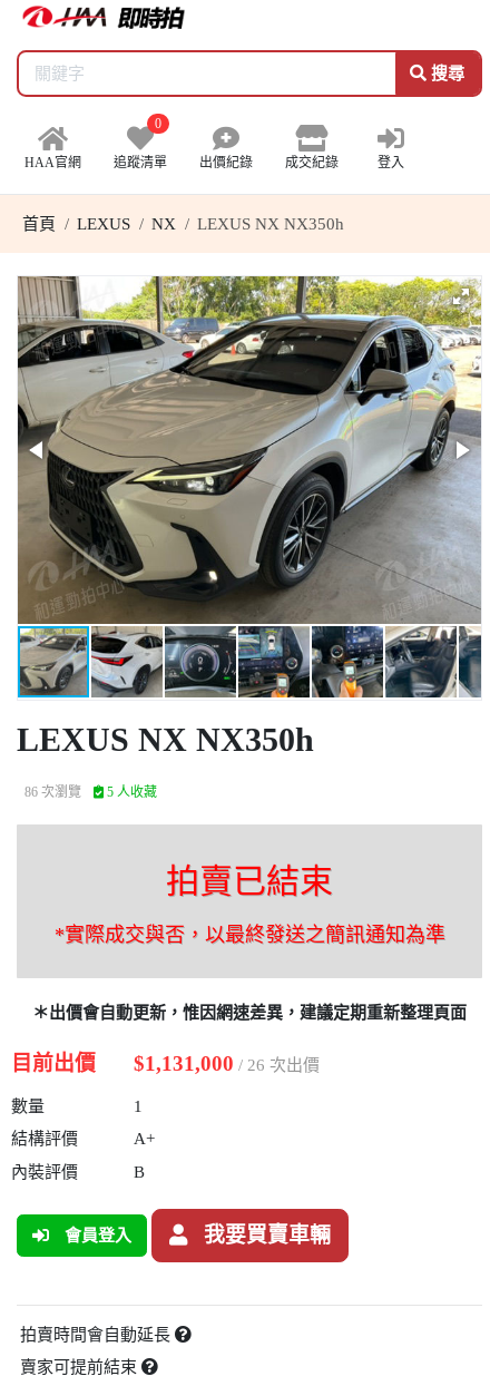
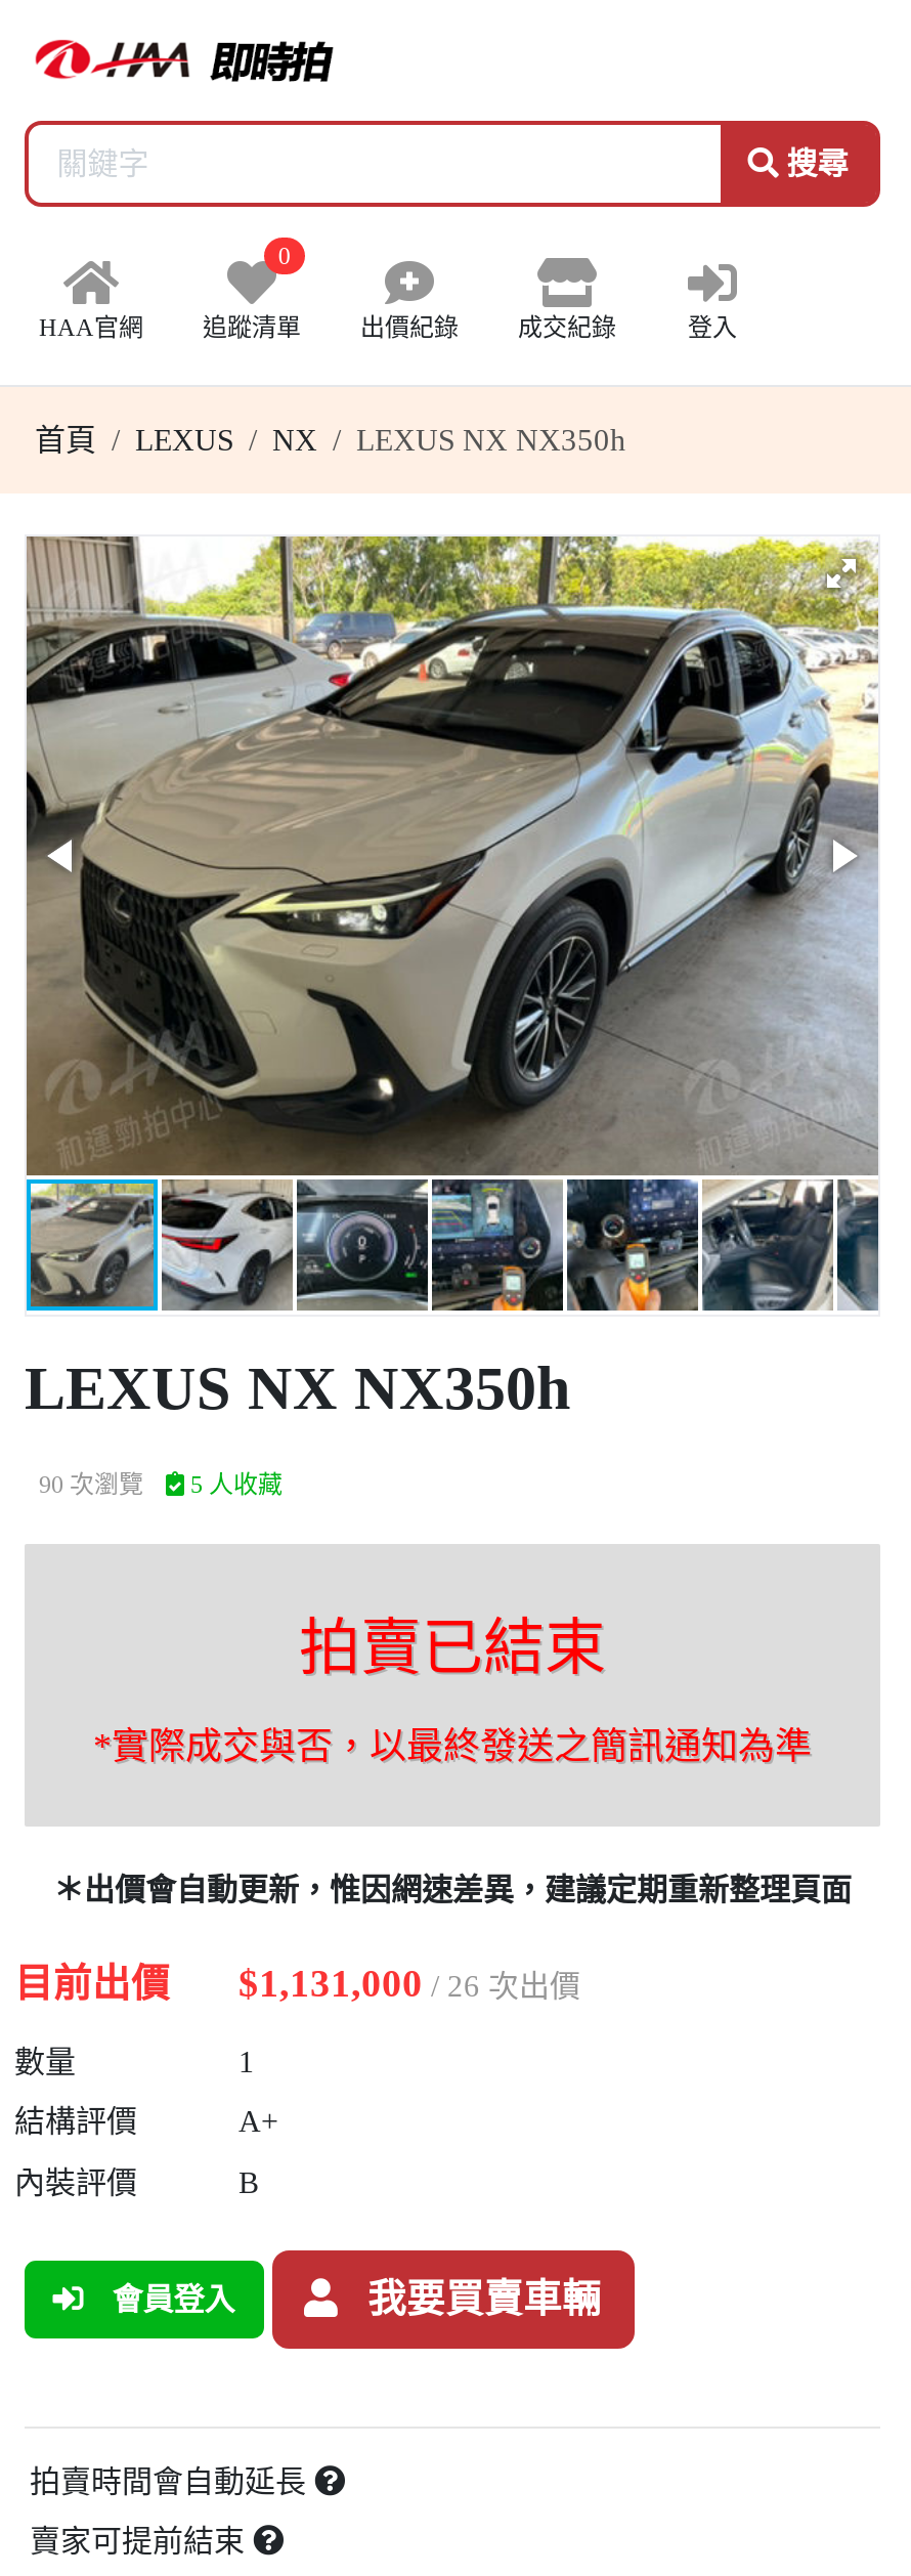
- 86 次瀏覽 5 人收藏
+ 90 次瀏覽 5 人收藏
